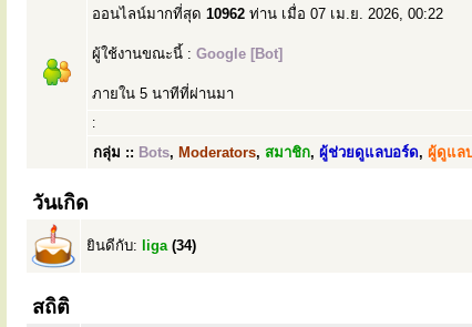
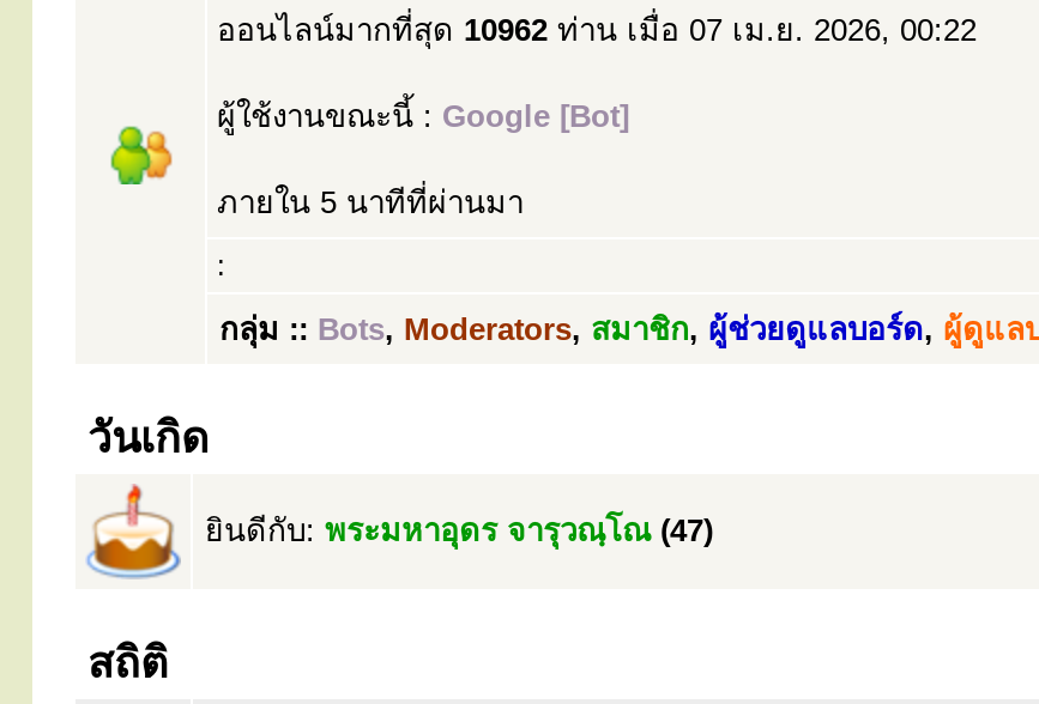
- ยินดีกับ: liga (34)
+ ยินดีกับ:พระมหาอุดร จารุวณฺโณ(47)
